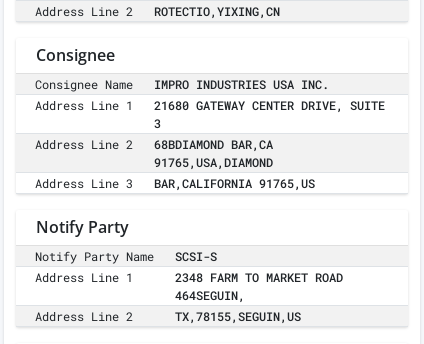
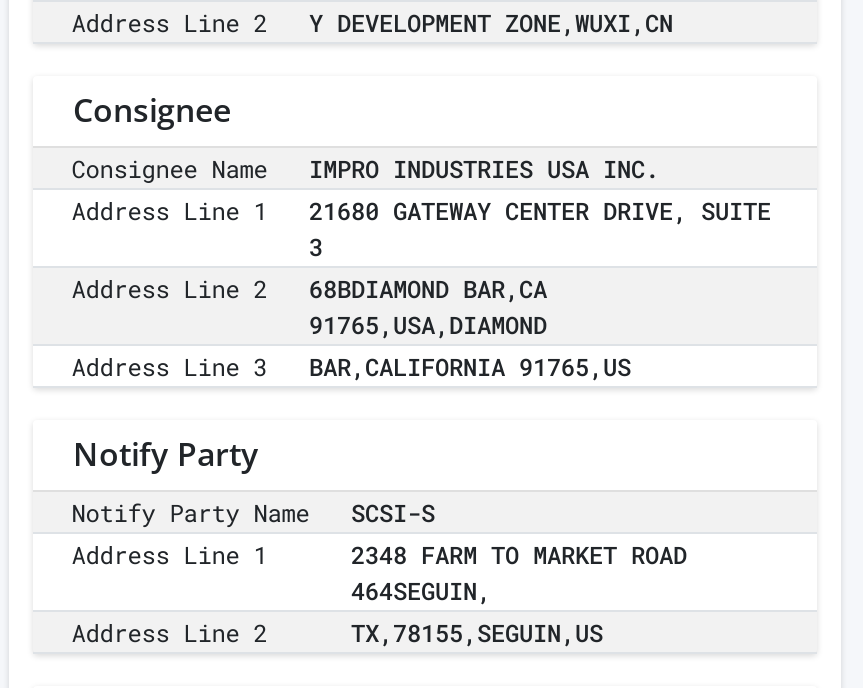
- ROTECTIO,YIXING,CN
+ Y DEVELOPMENT ZONE,WUXI,CN
